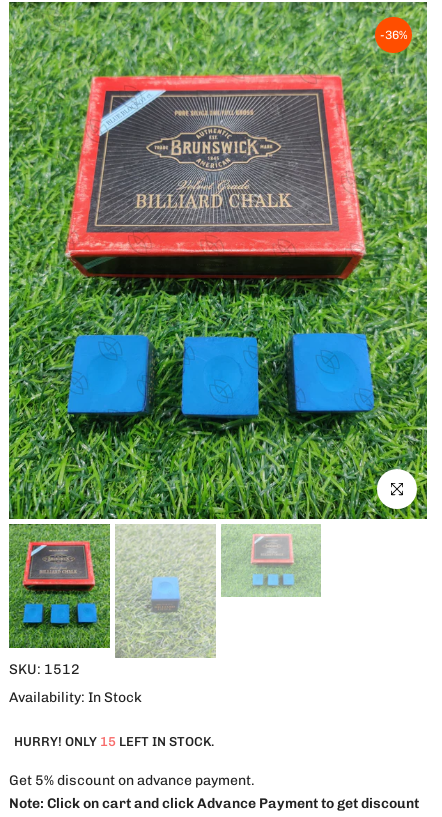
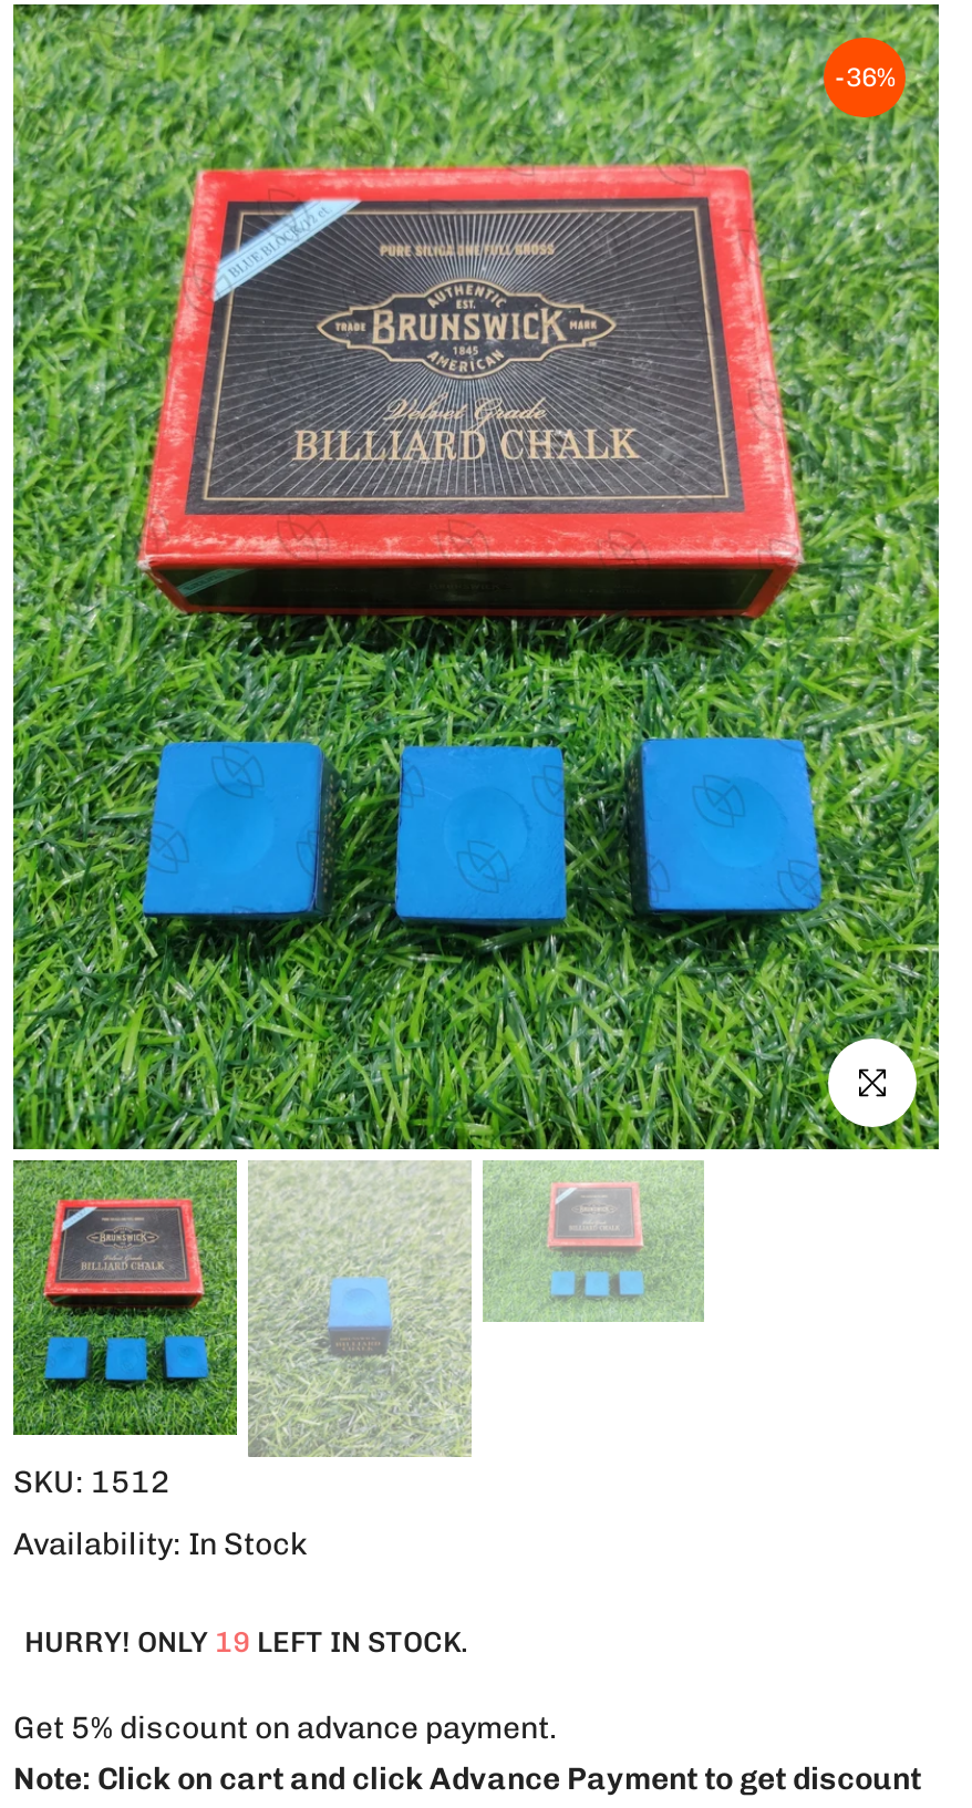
- HURRY! ONLY 15 LEFT IN STOCK.
+ HURRY! ONLY 19 LEFT IN STOCK.
